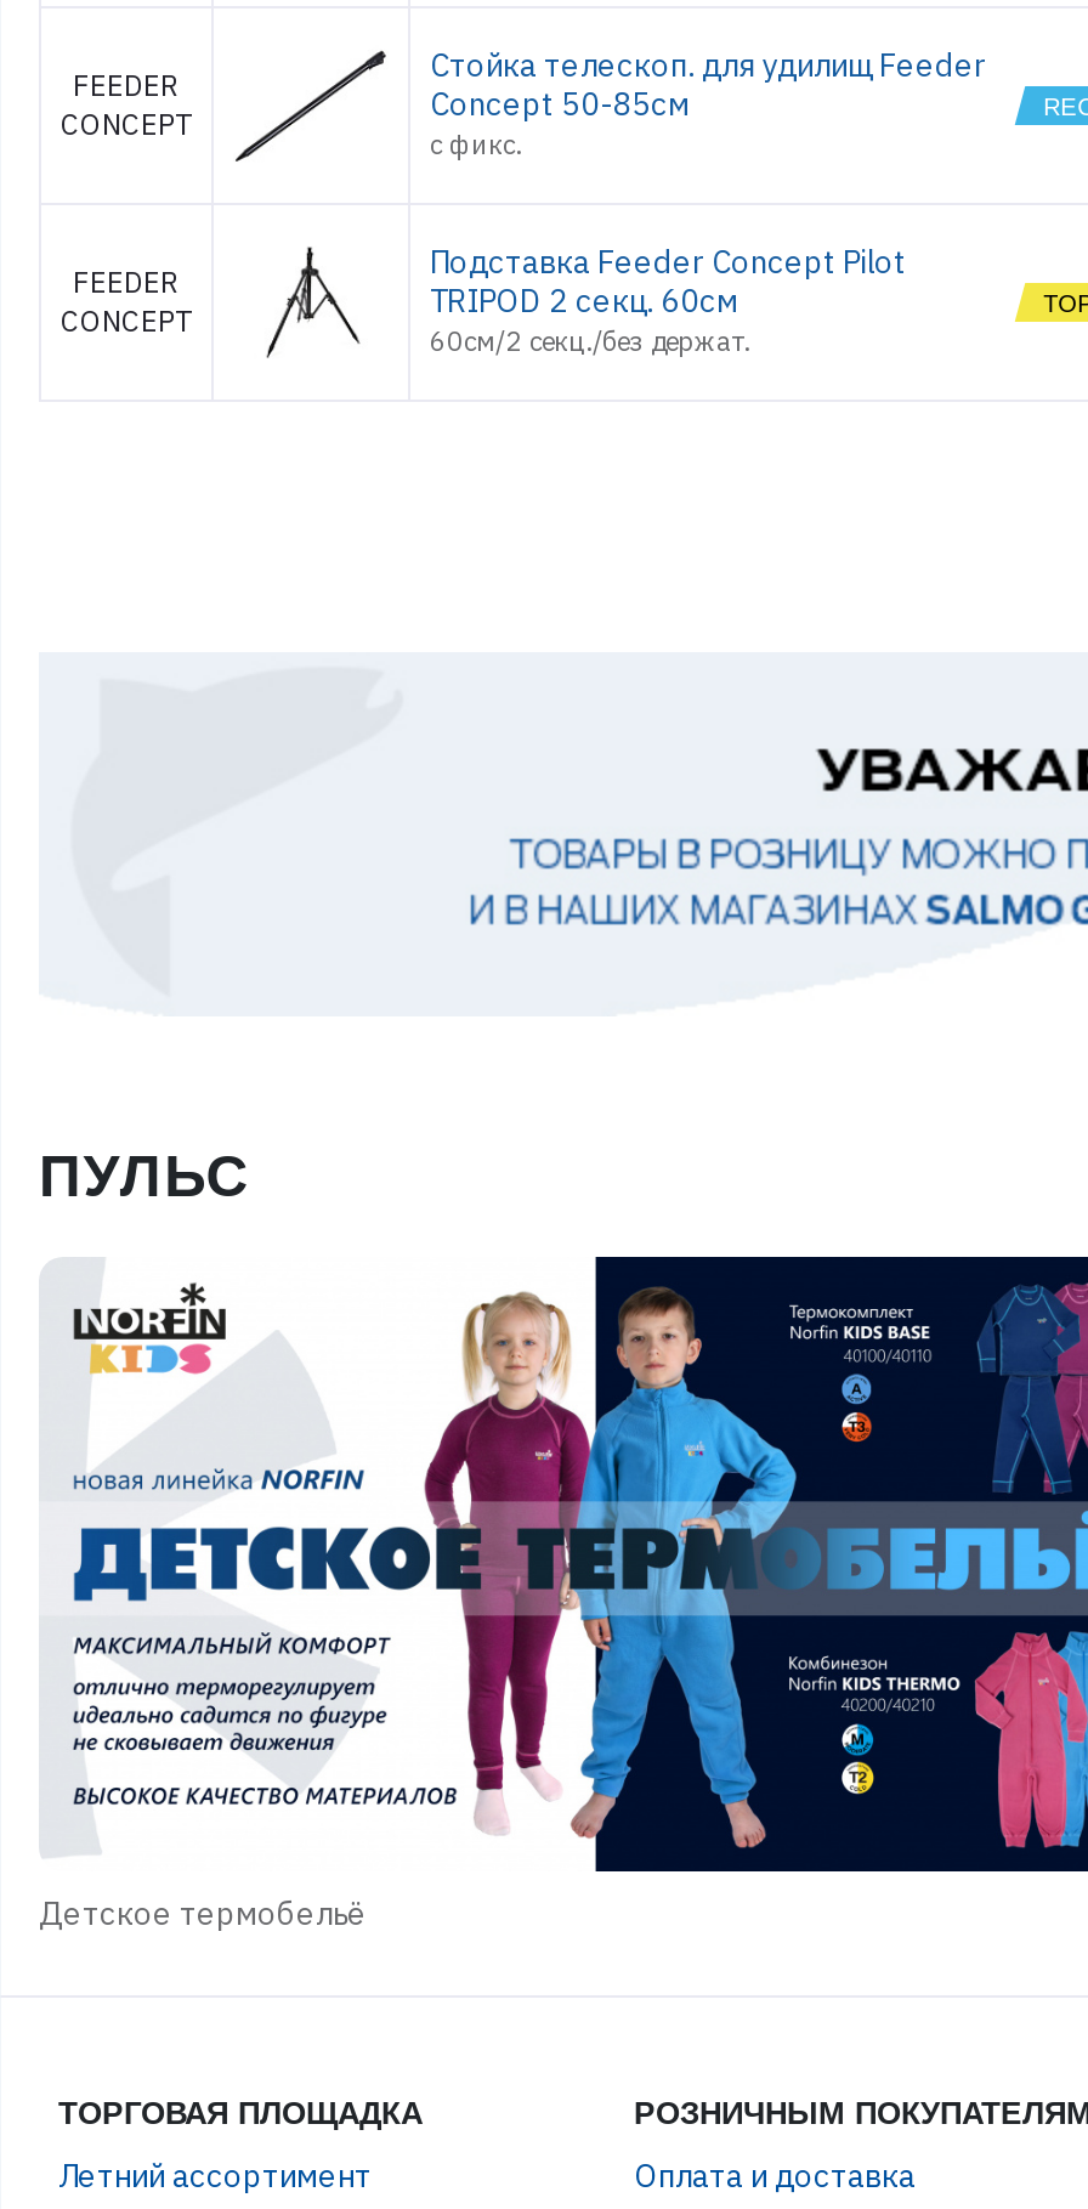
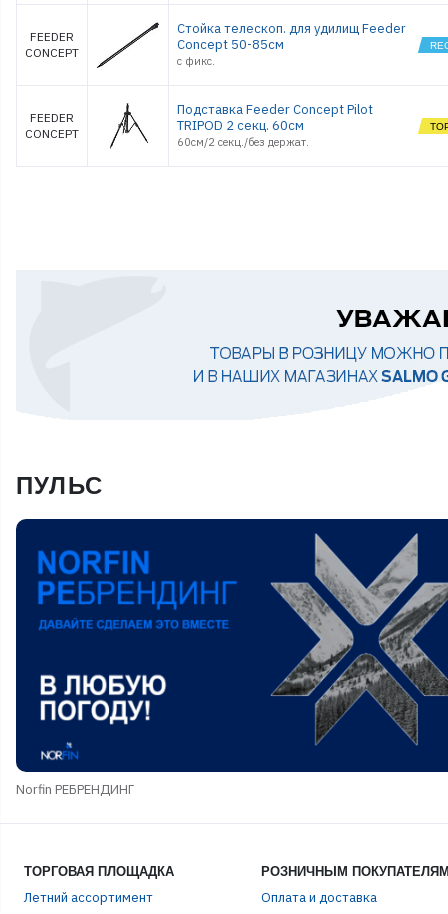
- [image]
- Детское термобельё
+ [image]
+ Norfin РЕБРЕНДИНГ
